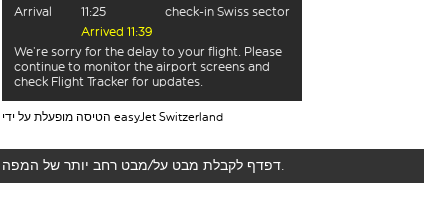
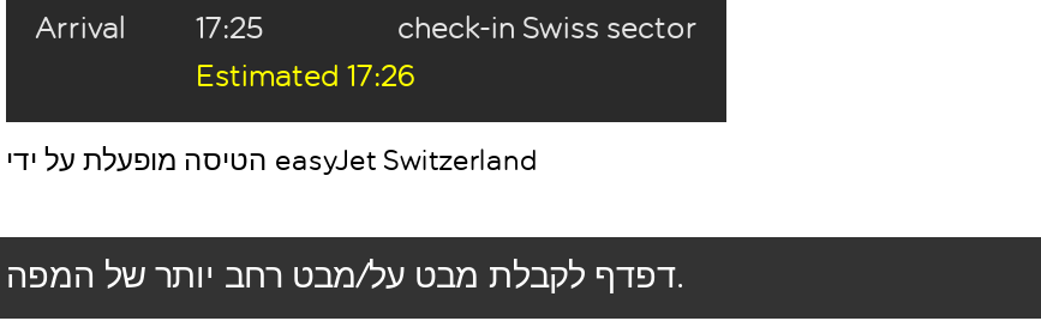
- Arrival 11:25
+ Arrival 17:25

- Arrived 11:39
- We’re sorry for the delay to your flight. Please
- continue to monitor the airport screens and
- check Flight Tracker for updates.
+ Estimated 17:26
